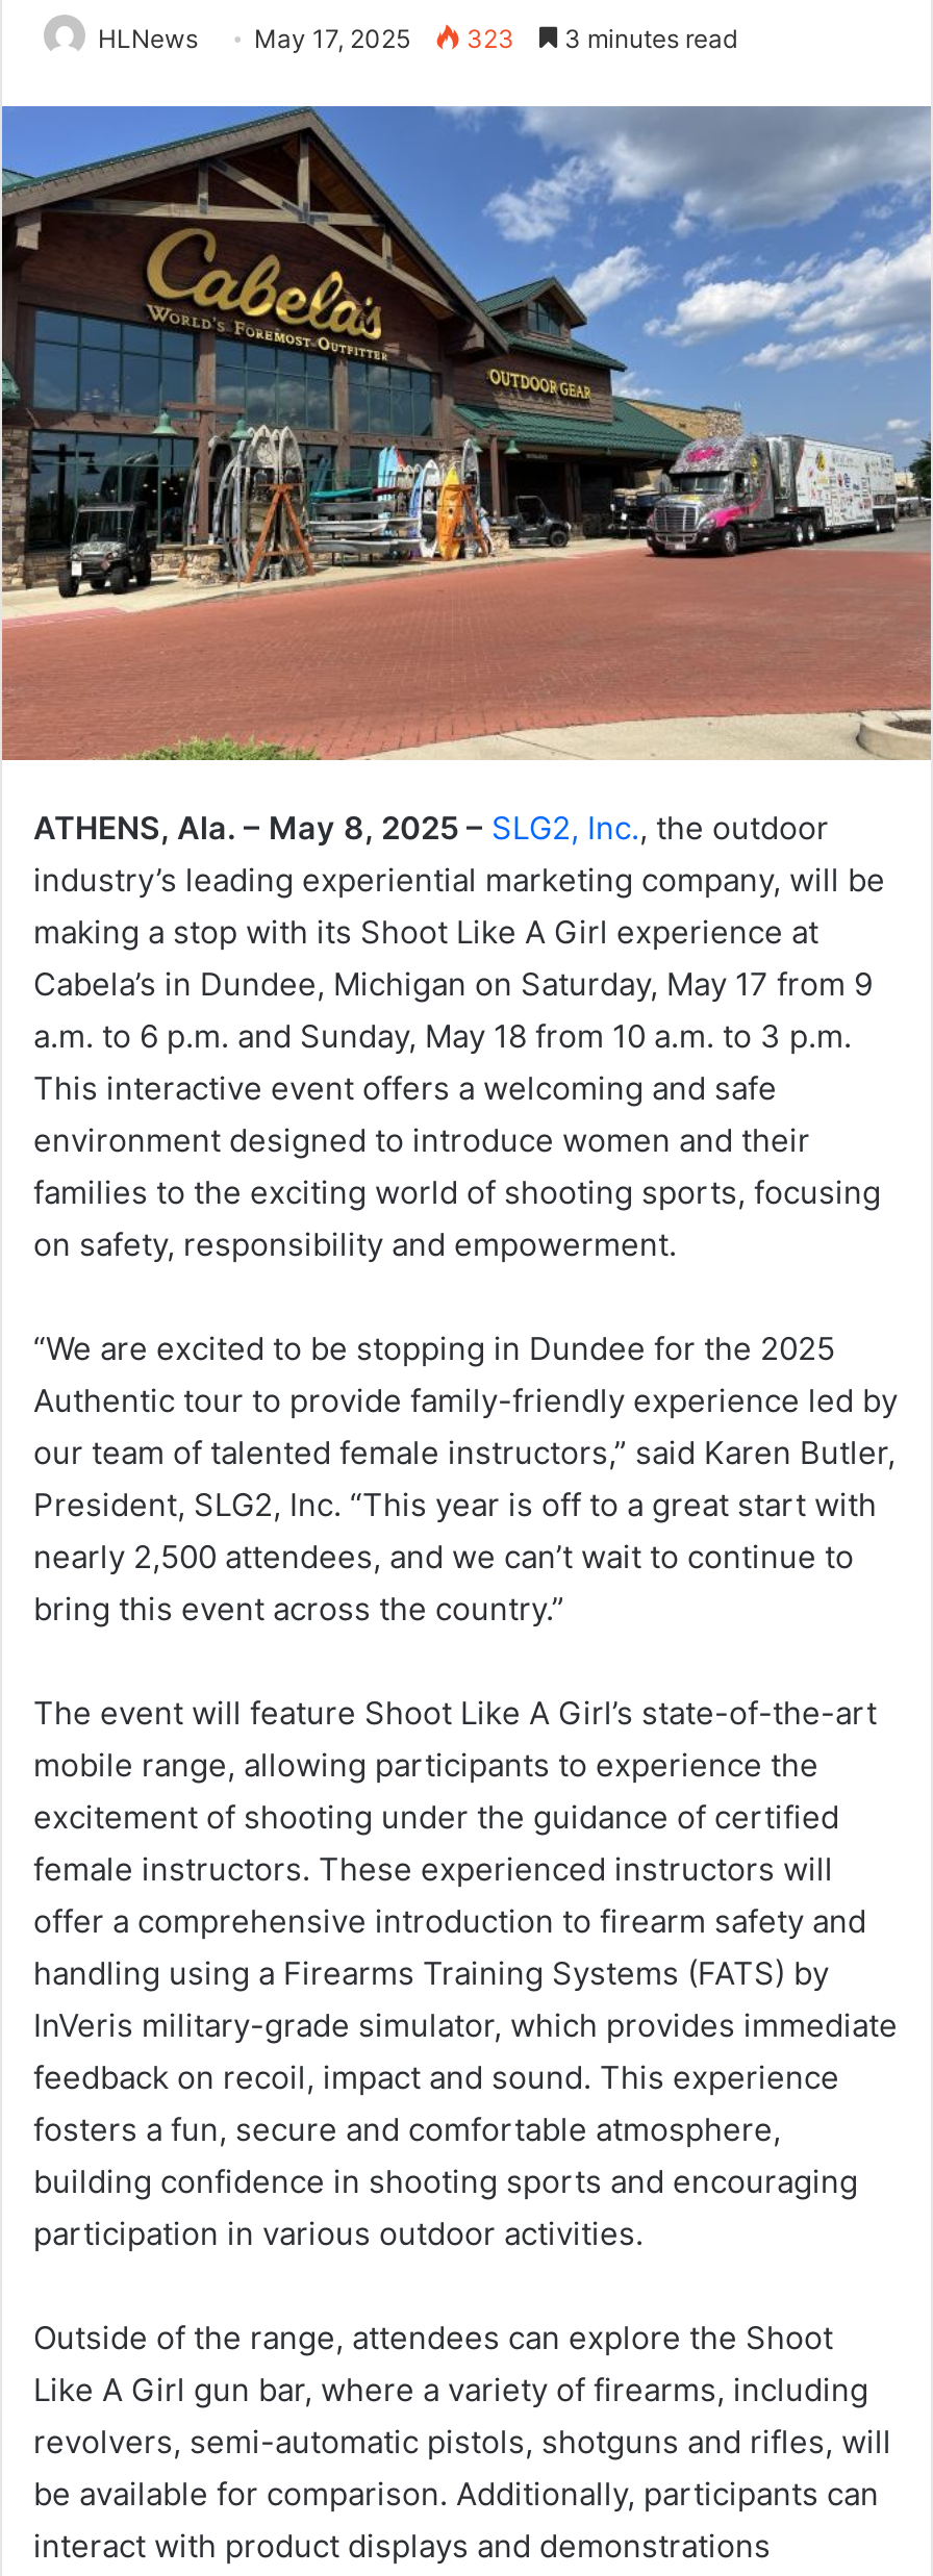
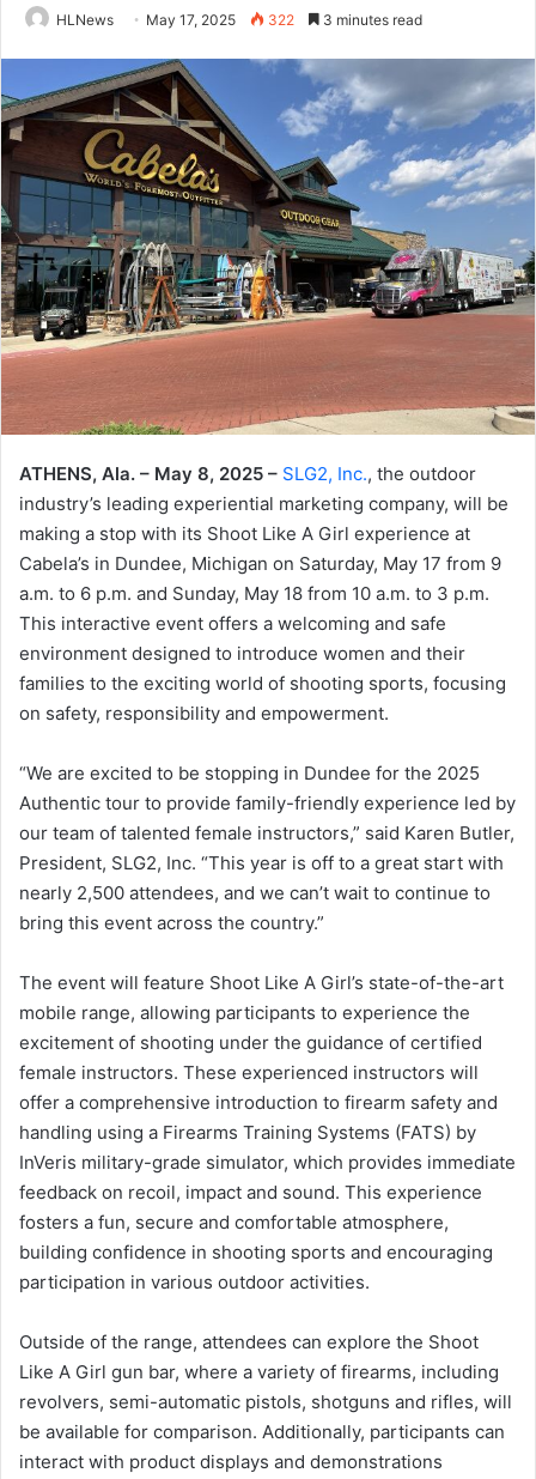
- HLNews May 17, 2025 323 3 minutes read
+ HLNews May 17, 2025 322 3 minutes read
